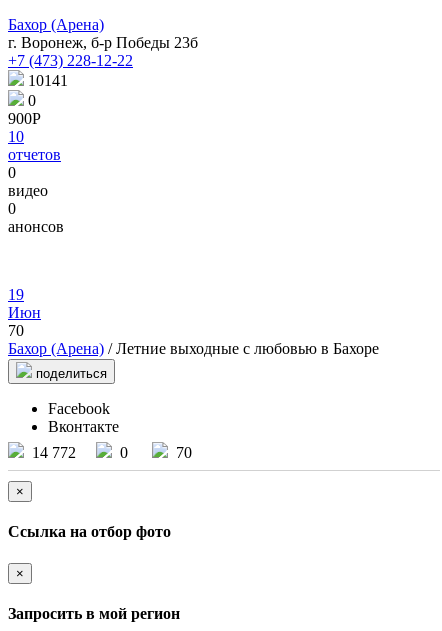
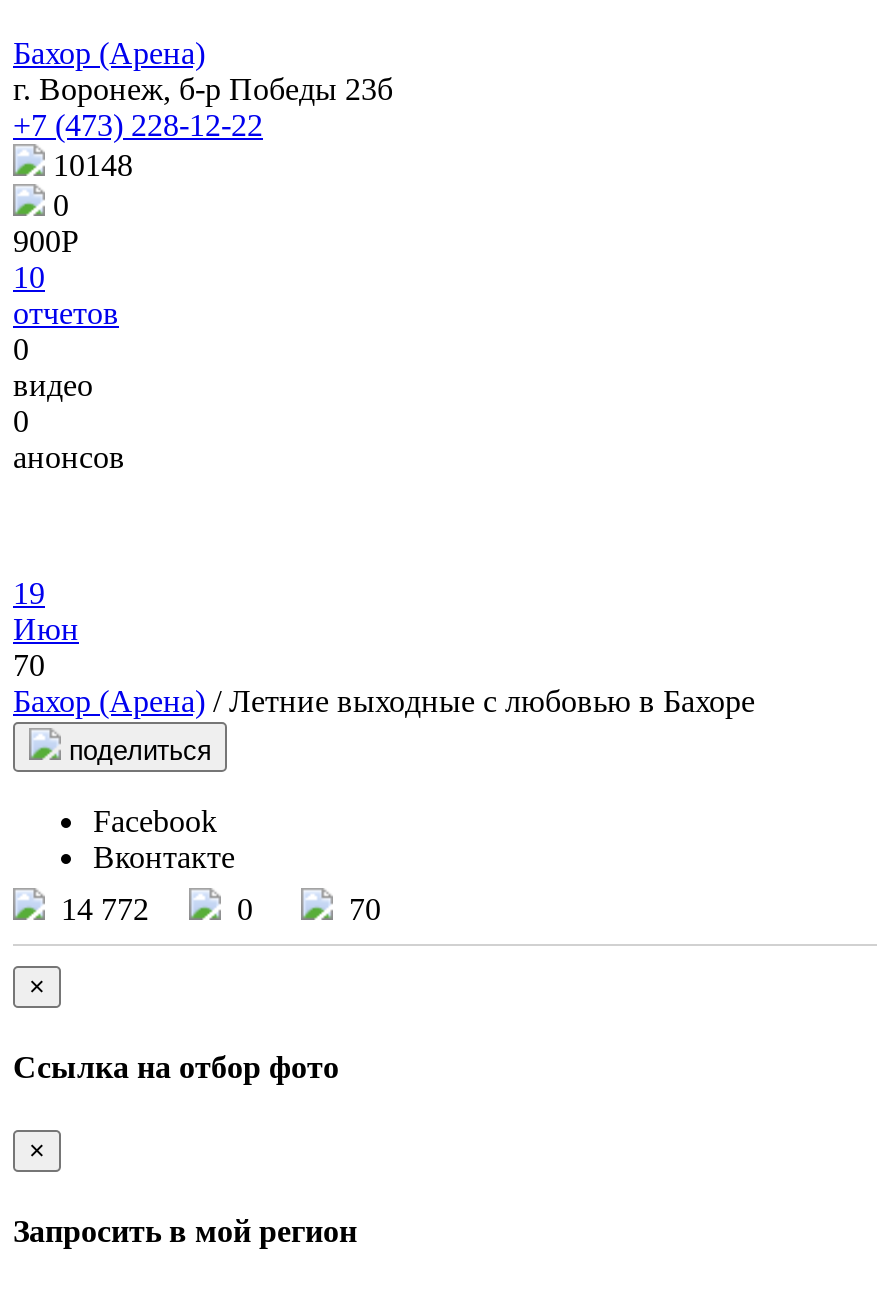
- 10141
+ 10148
